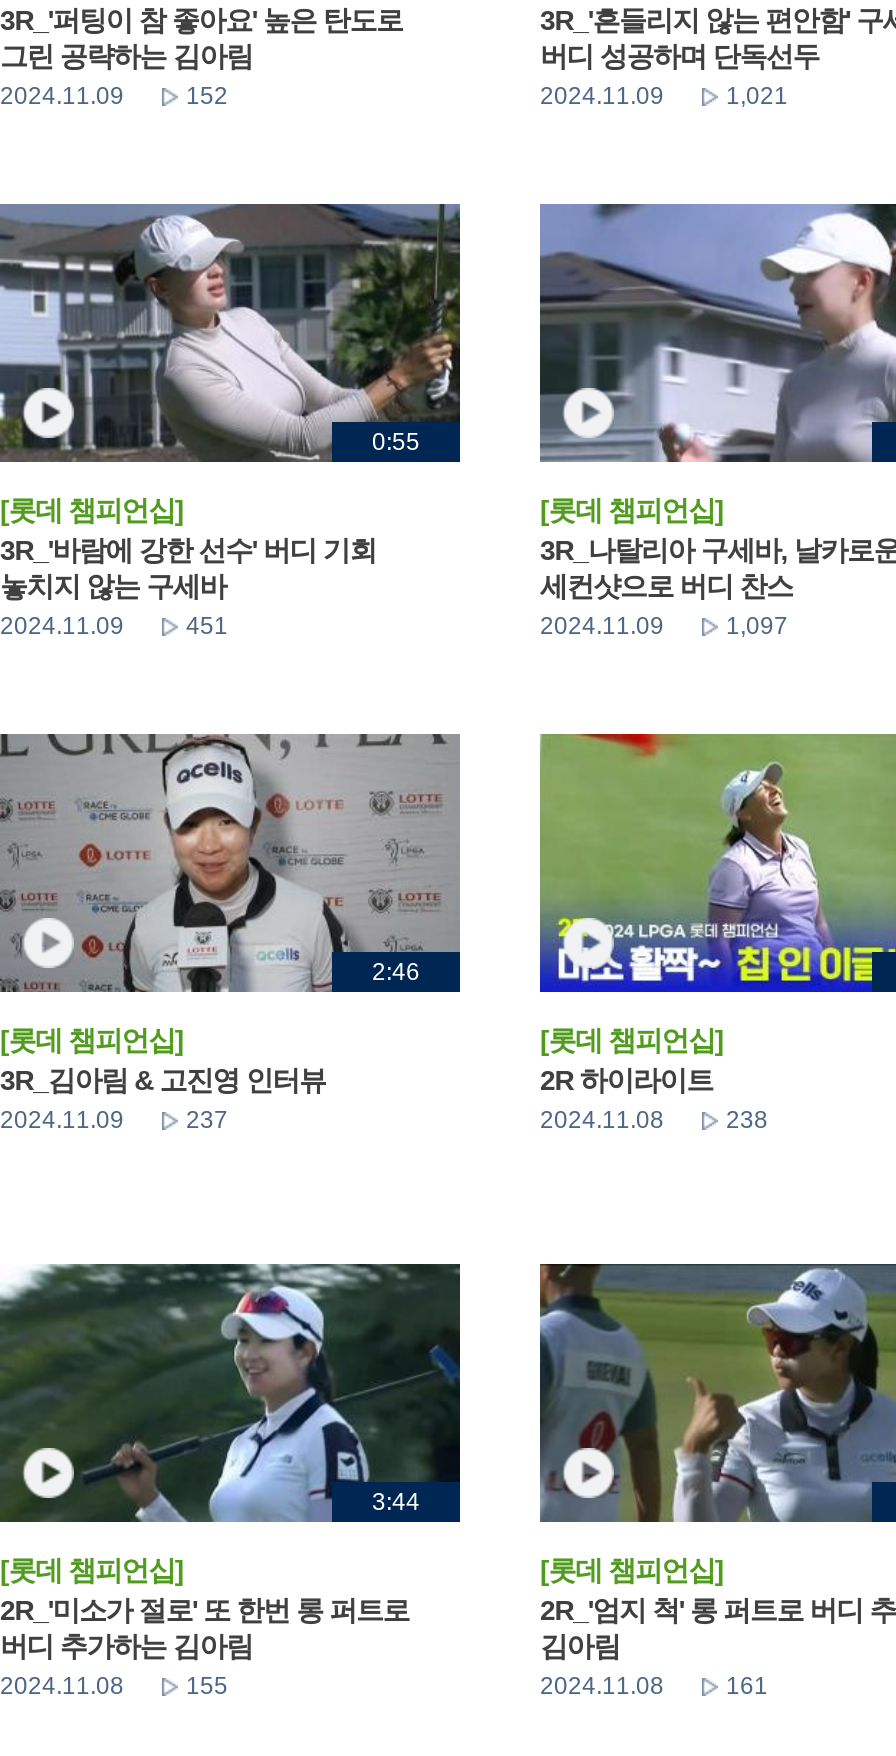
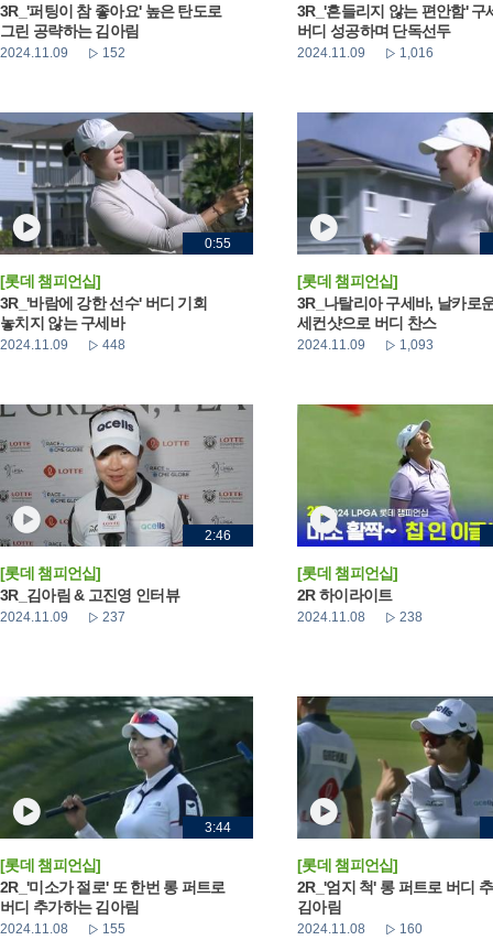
- 1,021
+ 1,016

- 451
+ 448

- 1,097
+ 1,093

- 161
+ 160
